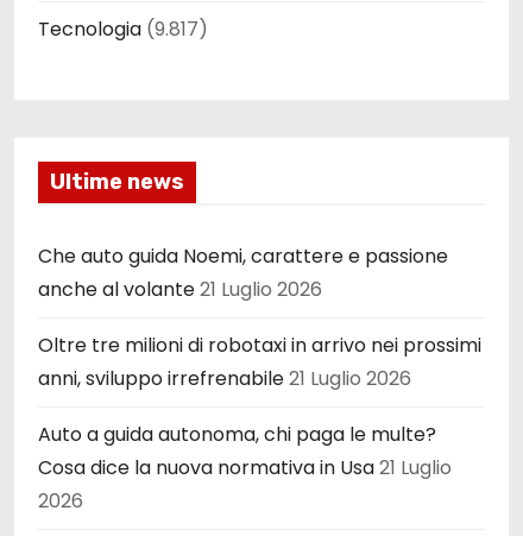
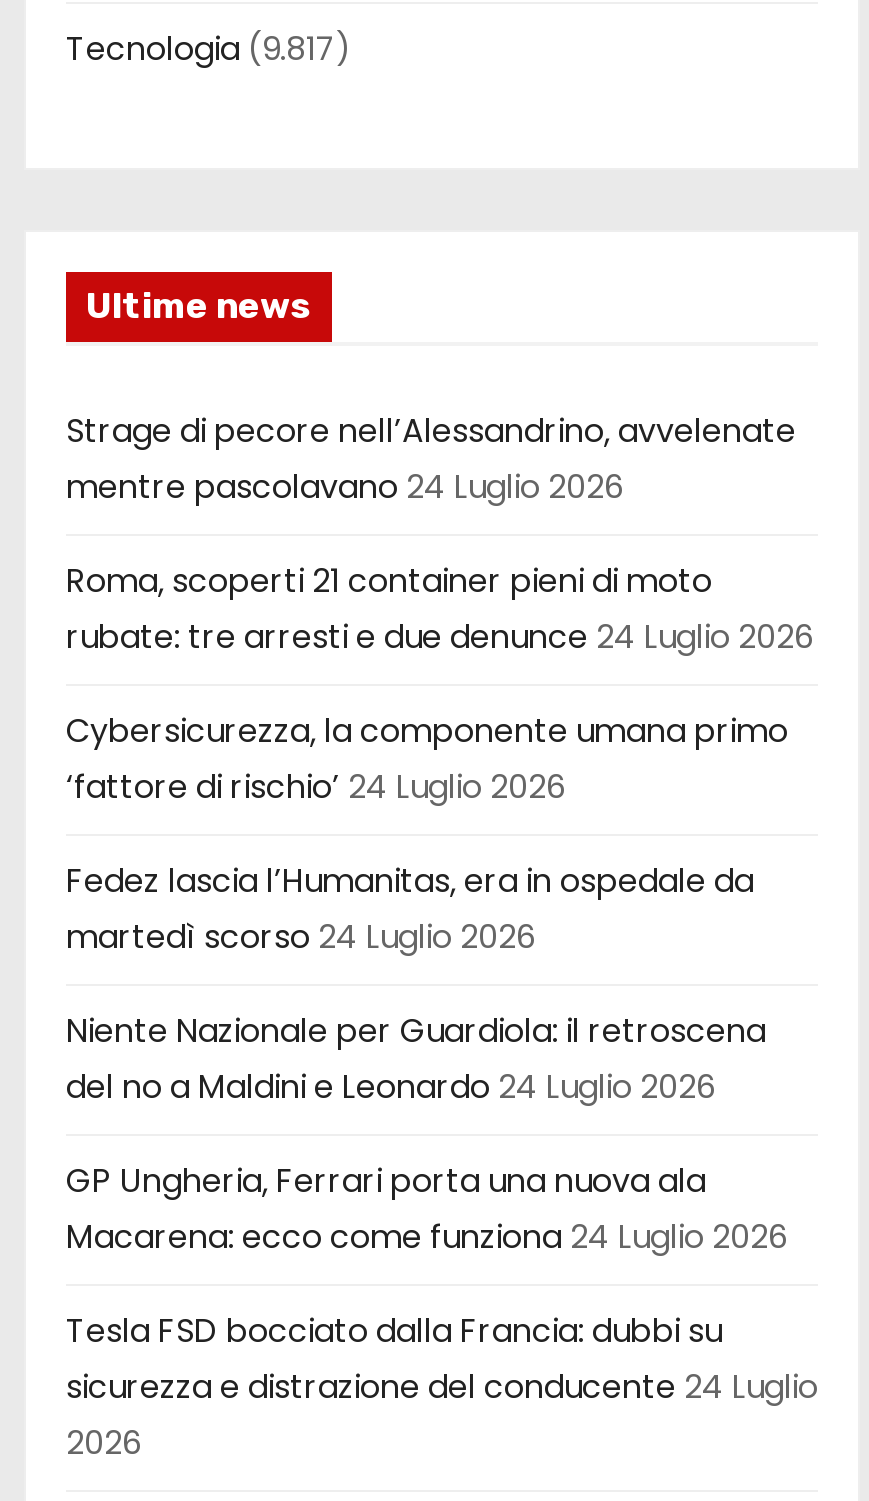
- Che auto guida Noemi, carattere e passione
- anche al volante 21 Luglio 2026
- Oltre tre milioni di robotaxi in arrivo nei prossimi
- anni, sviluppo irrefrenabile 21 Luglio 2026
- Auto a guida autonoma, chi paga le multe?
- Cosa dice la nuova normativa in Usa 21 Luglio
+ Strage di pecore nell’Alessandrino, avvelenate
+ mentre pascolavano 24 Luglio 2026
+ Roma, scoperti 21 container pieni di moto
+ rubate: tre arresti e due denunce 24 Luglio 2026
+ Cybersicurezza, la componente umana primo
+ ‘fattore di rischio’ 24 Luglio 2026
+ Fedez lascia l’Humanitas, era in ospedale da
+ martedì scorso 24 Luglio 2026
+ Niente Nazionale per Guardiola: il retroscena
+ del no a Maldini e Leonardo 24 Luglio 2026
+ GP Ungheria, Ferrari porta una nuova ala
+ Macarena: ecco come funziona 24 Luglio 2026
+ Tesla FSD bocciato dalla Francia: dubbi su
+ sicurezza e distrazione del conducente 24 Luglio
